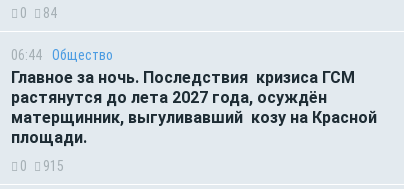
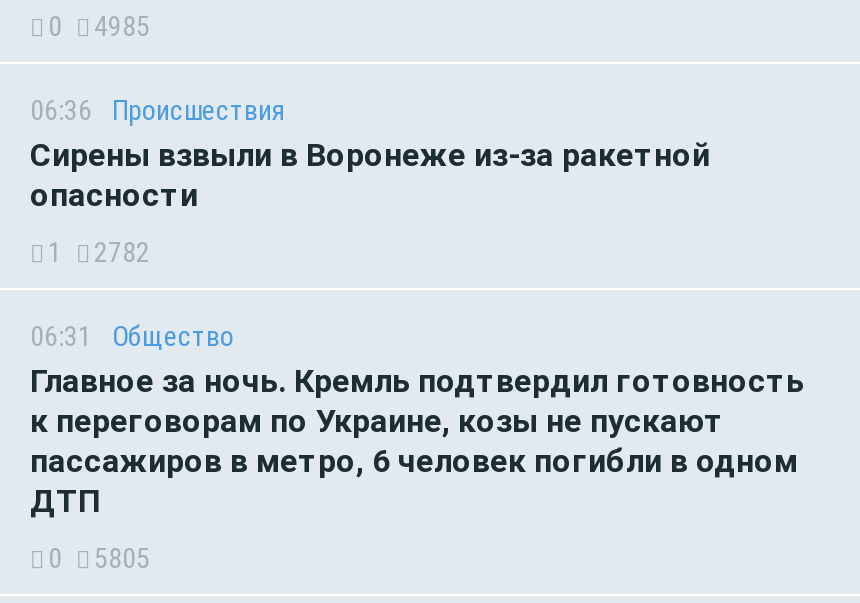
- 84
- 06:44
+ 4985
+ 06:36
+ Происшествия
+ Сирены взвыли в Воронеже из-за ракетной
+ опасности
+ 1
+ 2782
+ 06:31

- Главное за ночь. Последствия кризиса ГСМ
- растянутся до лета 2027 года, осуждён
- матерщинник, выгуливавший козу на Красной
- площади.
+ Главное за ночь. Кремль подтвердил готовность
+ к переговорам по Украине, козы не пускают
+ пассажиров в метро, 6 человек погибли в одном
+ ДТП

- 0 915
+ 0 5805
